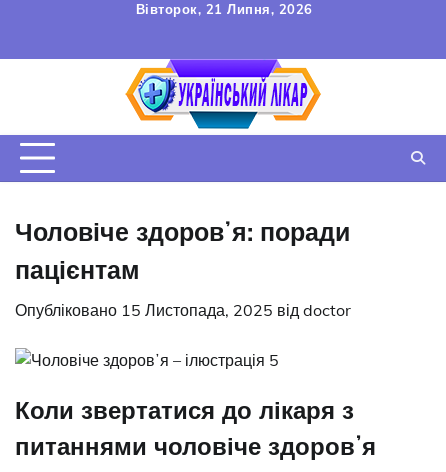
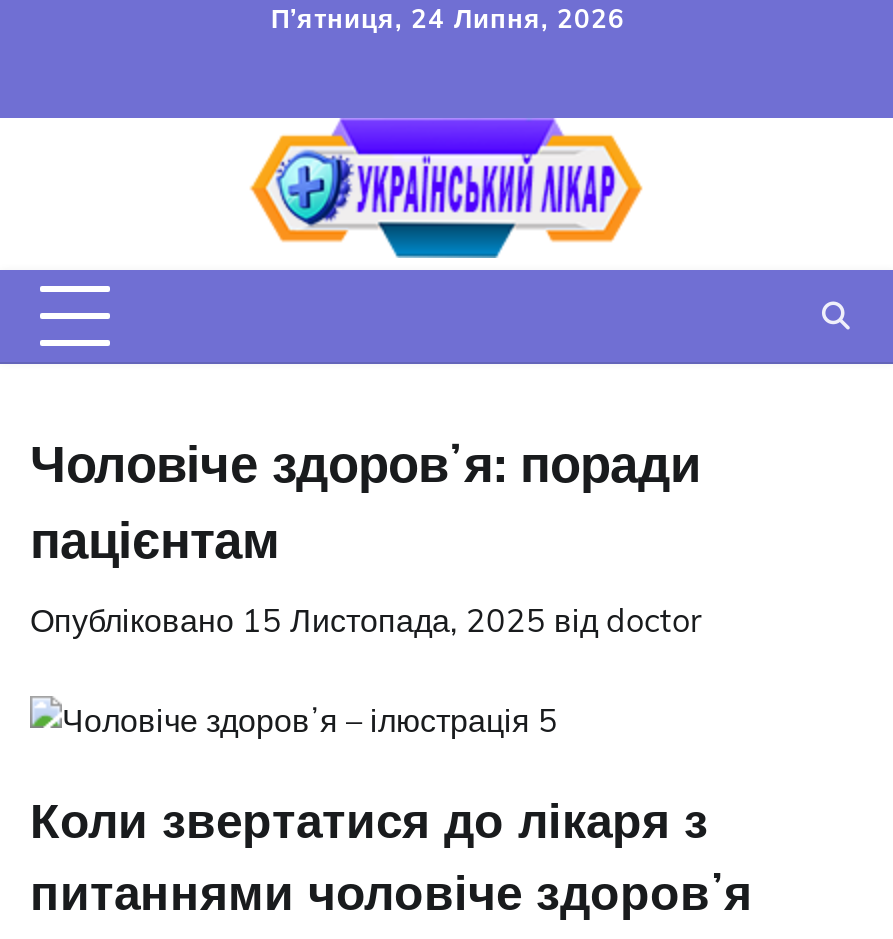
- Вівторок, 21 Липня, 2026
+ П’ятниця, 24 Липня, 2026
